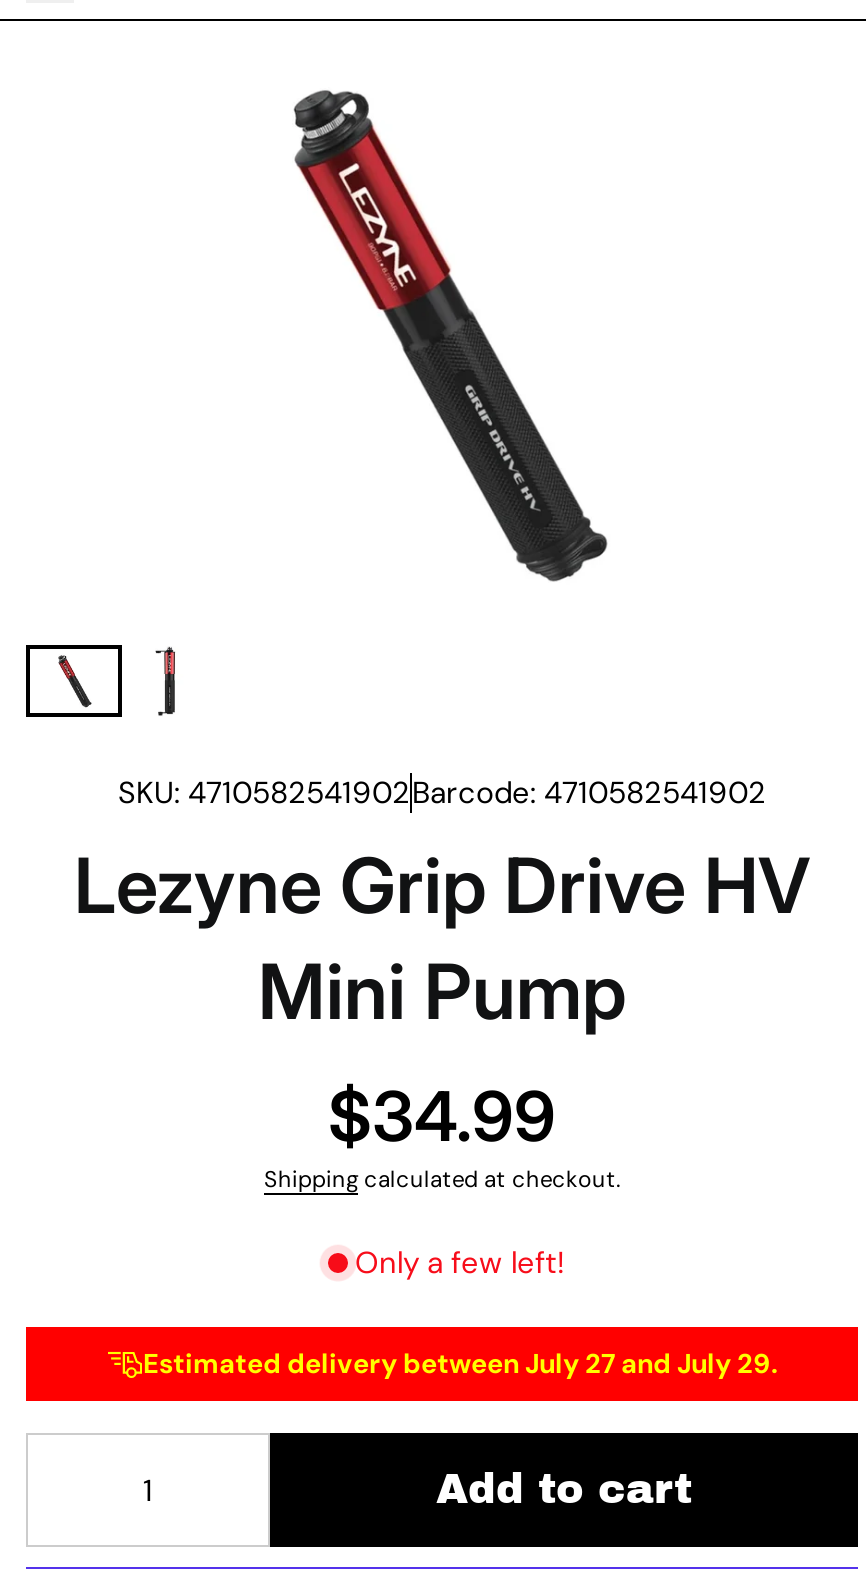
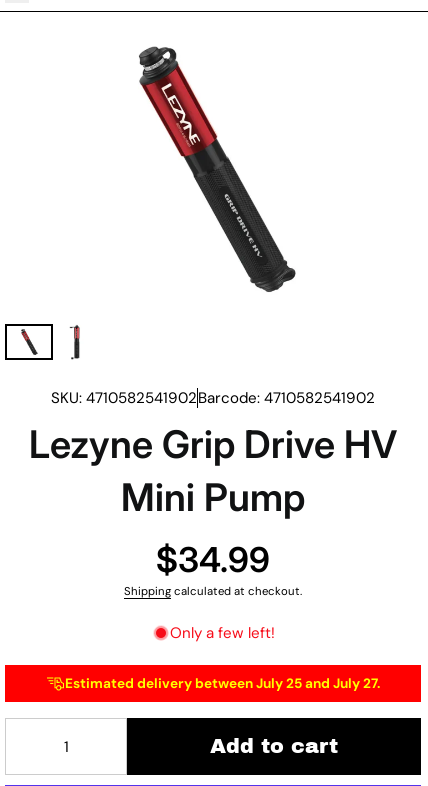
- Estimated delivery between July 27 and July 29.
+ Estimated delivery between July 25 and July 27.
